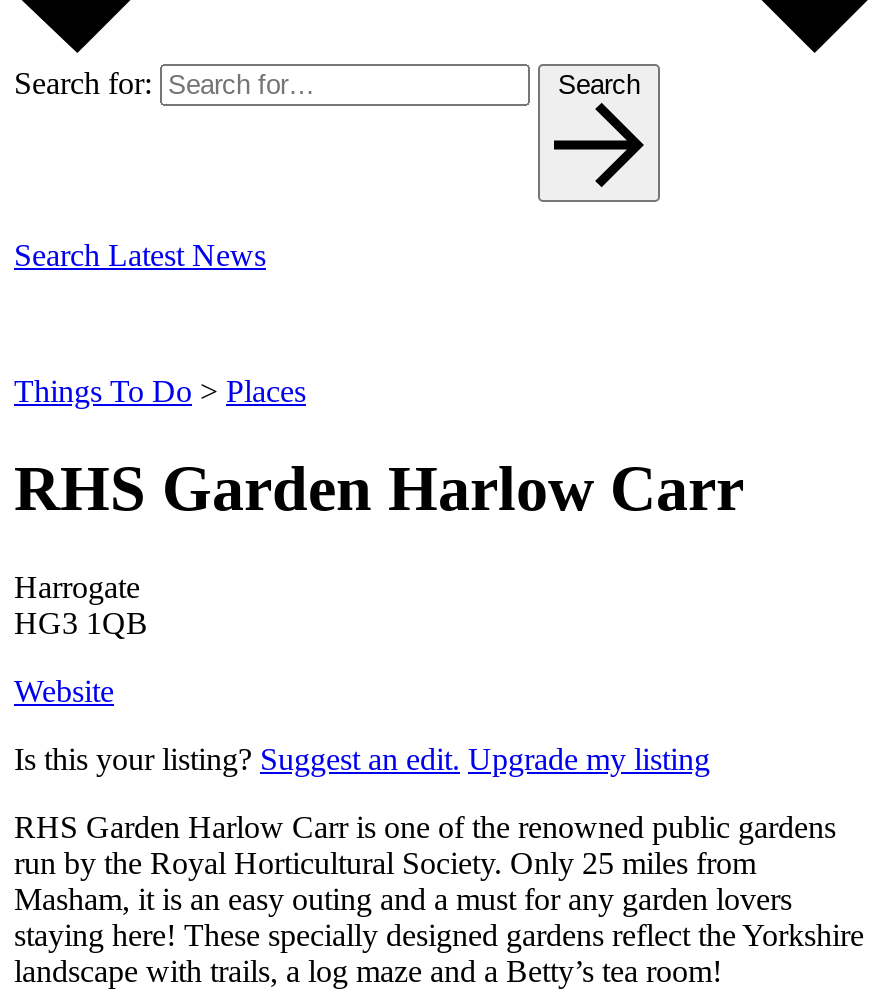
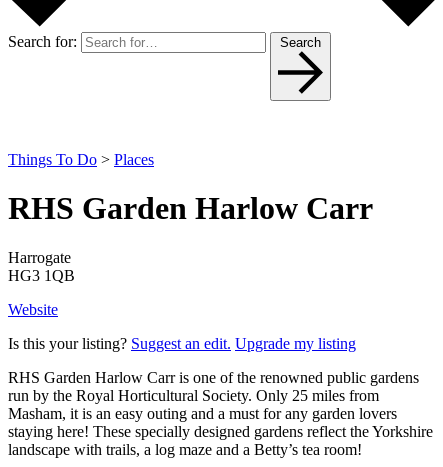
- Search Latest News
